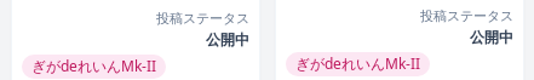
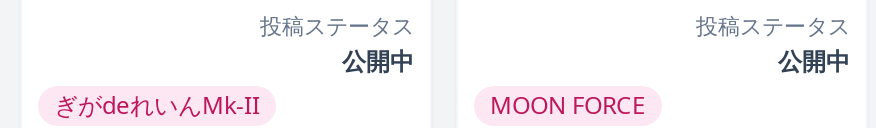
- ぎがdeれいんMk-II
+ MOON FORCE
